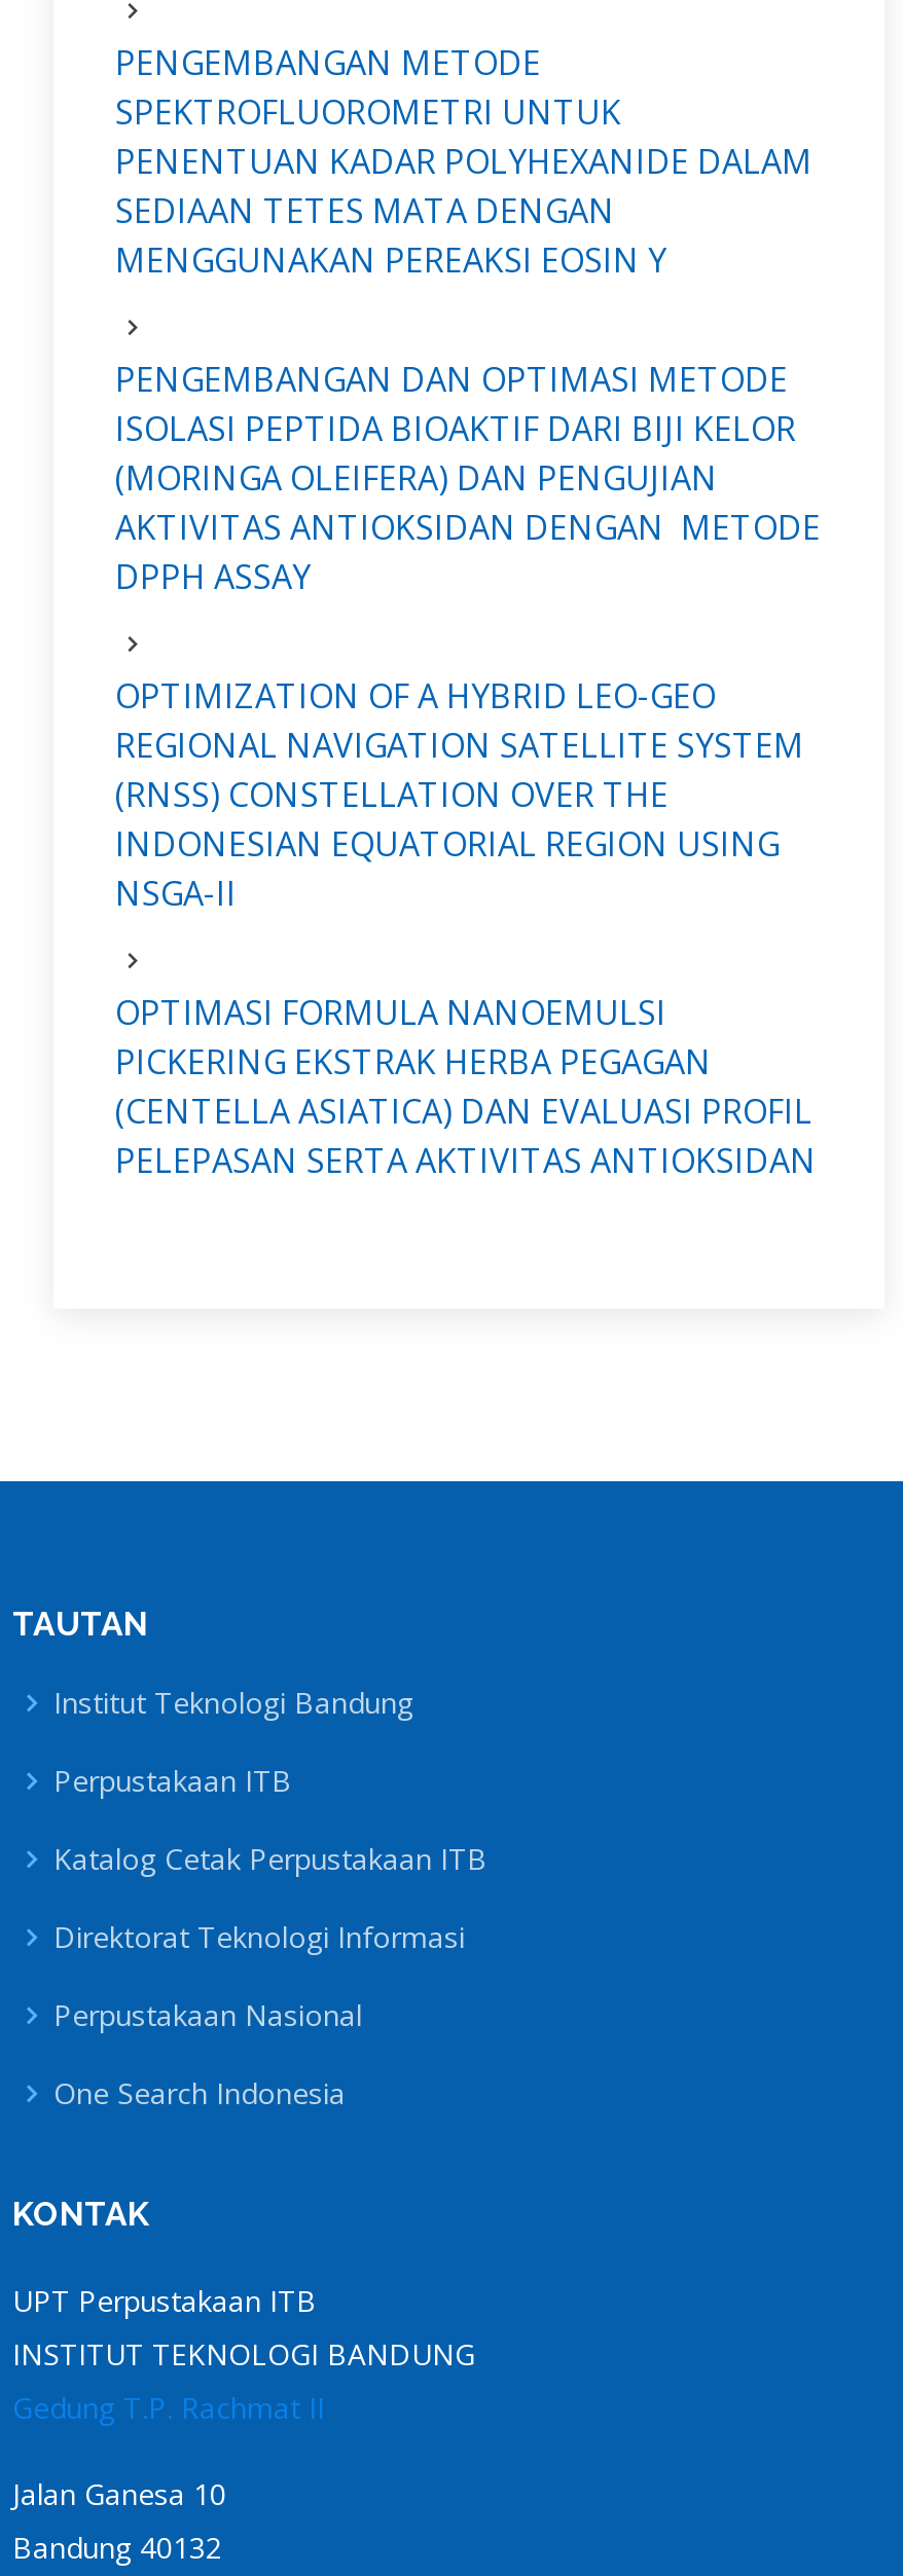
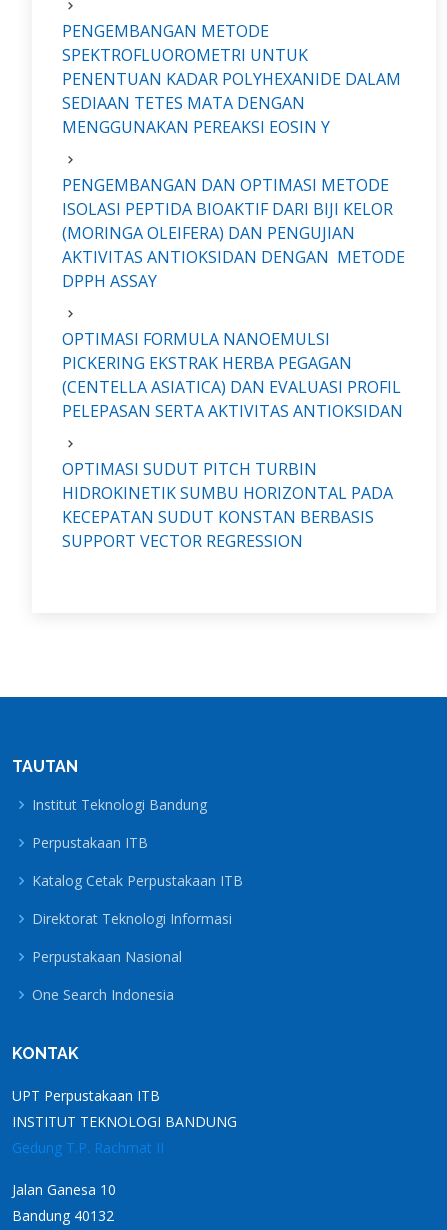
- OPTIMIZATION OF A HYBRID LEO-GEO
- REGIONAL NAVIGATION SATELLITE SYSTEM
- (RNSS) CONSTELLATION OVER THE
- INDONESIAN EQUATORIAL REGION USING
- NSGA-II

moved up: OPTIMASI FORMULA NANOEMULSI | PICKERING EKSTRAK HERBA PEGAGAN | (CENTELLA ASIATICA) DAN EVALUASI PROFIL | PELEPASAN SERTA AKTIVITAS ANTIOKSIDAN

+ OPTIMASI SUDUT PITCH TURBIN
+ HIDROKINETIK SUMBU HORIZONTAL PADA
+ KECEPATAN SUDUT KONSTAN BERBASIS
+ SUPPORT VECTOR REGRESSION
